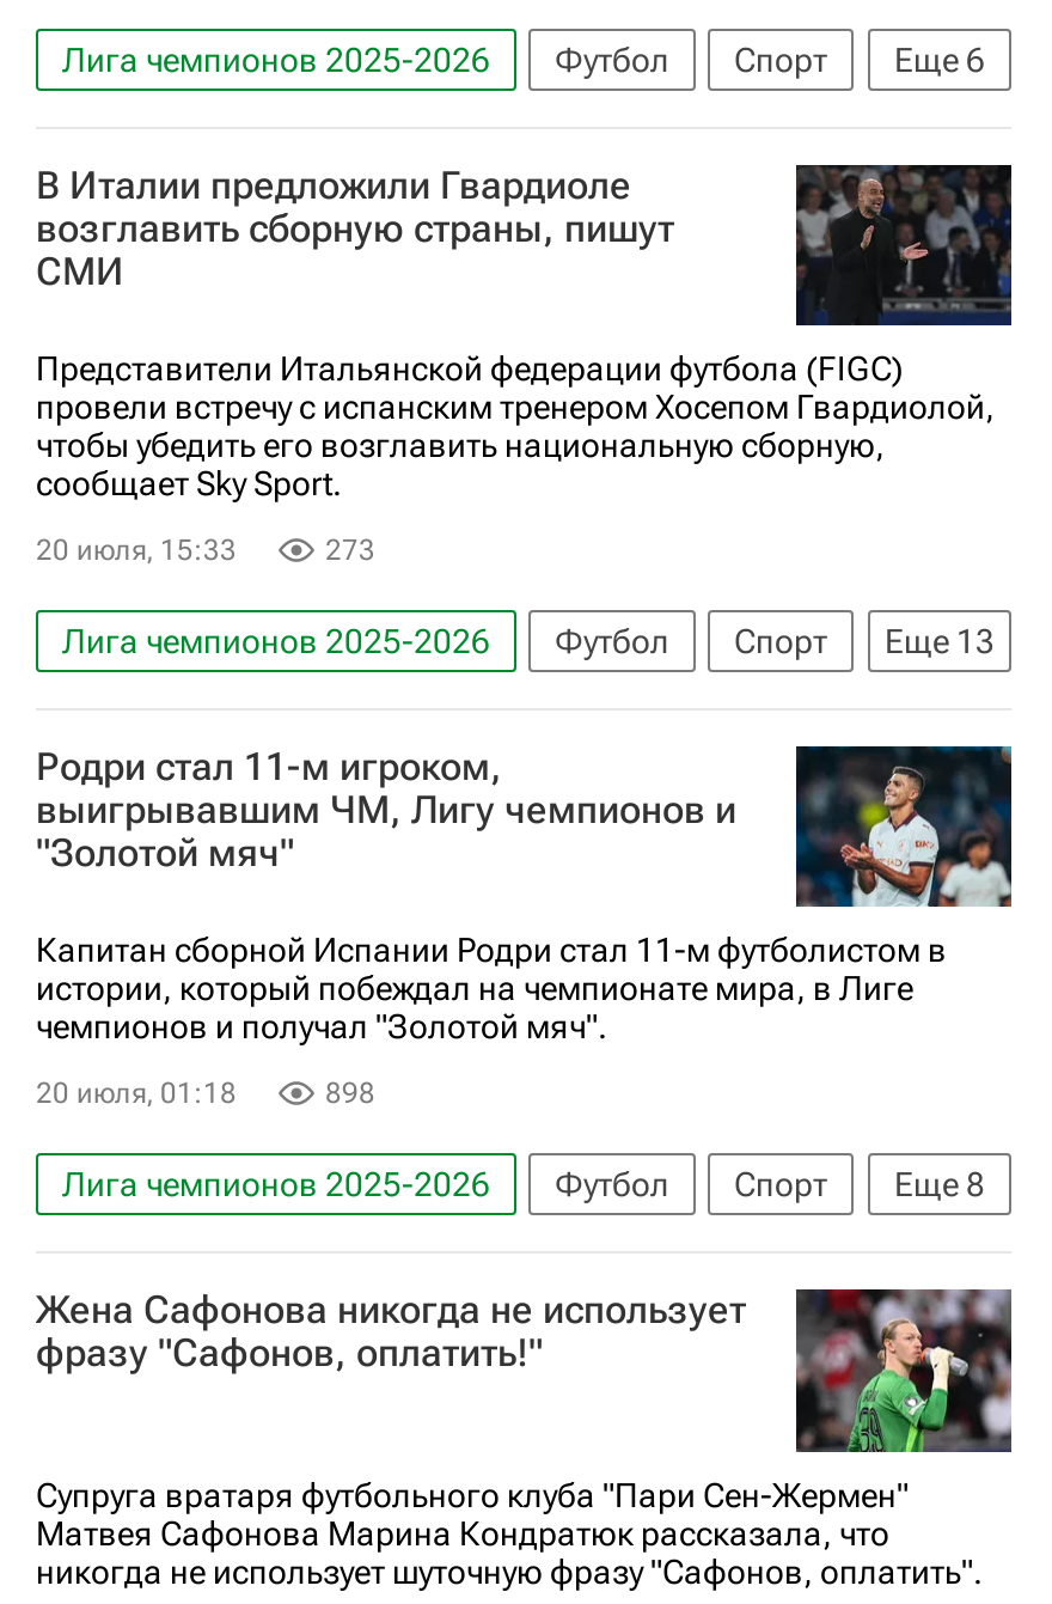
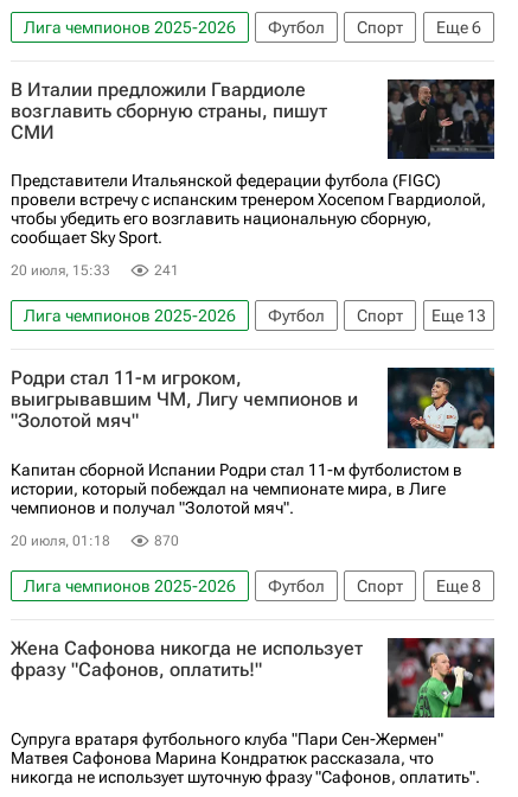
- 273
+ 241

- 898
+ 870
